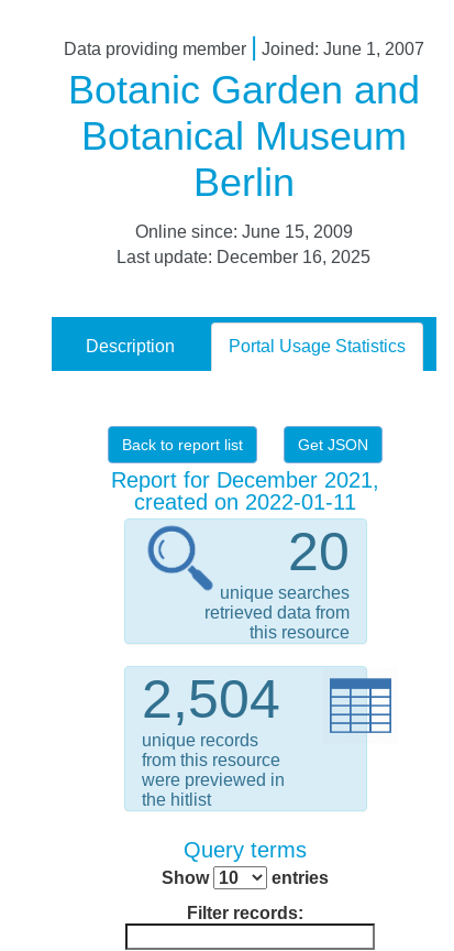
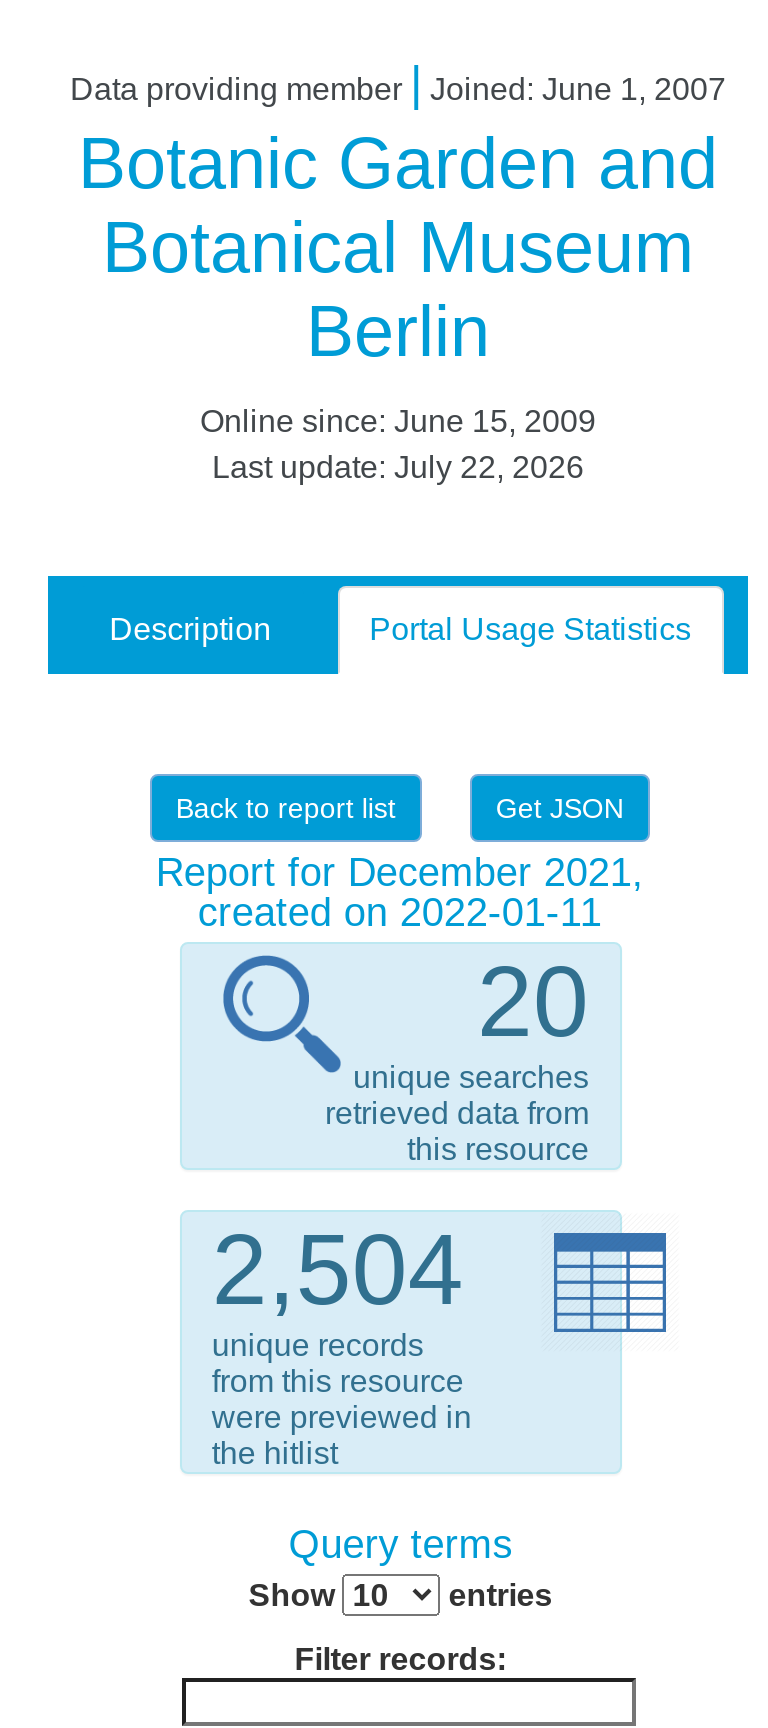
- Last update: December 16, 2025
+ Last update: July 22, 2026
